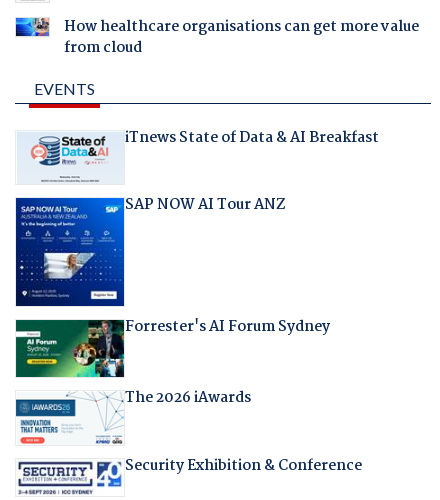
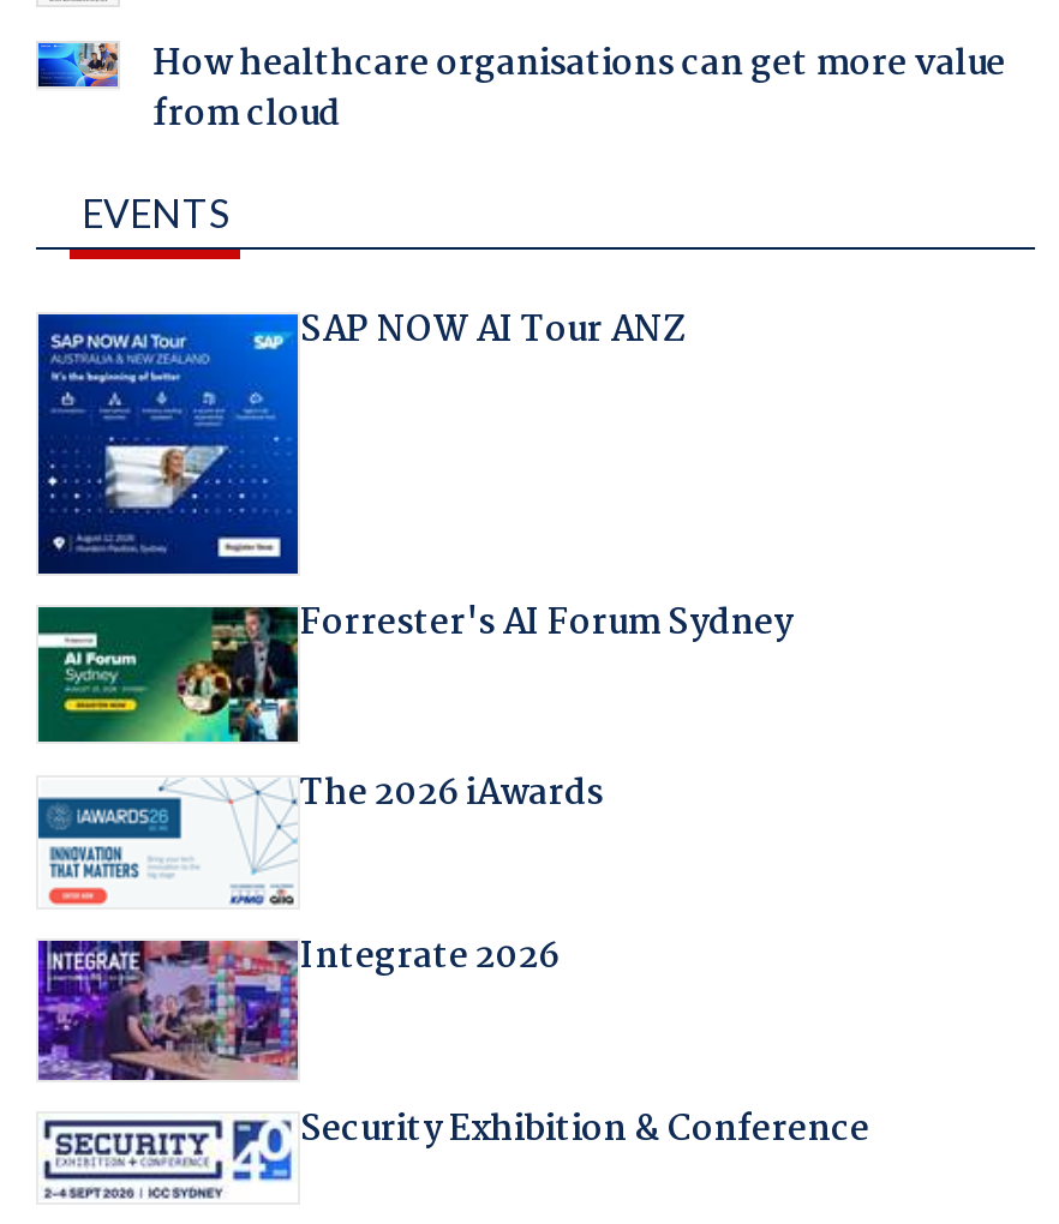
- [image]
- iTnews State of Data & AI Breakfast

moved up: [image] | SAP NOW AI Tour ANZ | Forrester's AI Forum Sydney | The 2026 iAwards

moved up: [image]

+ [image]
+ Integrate 2026
